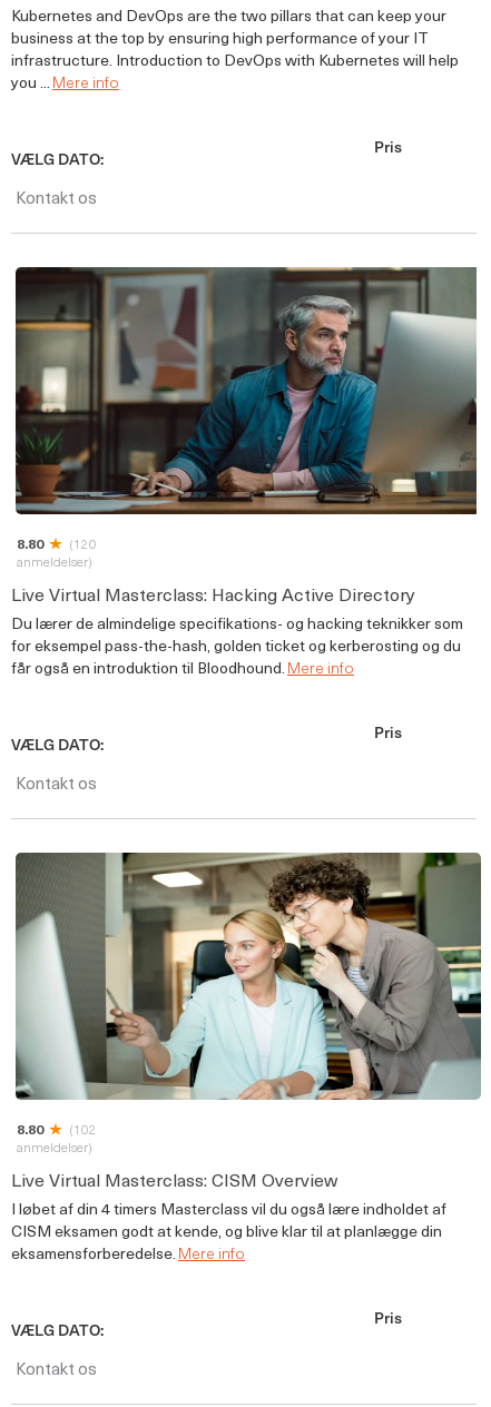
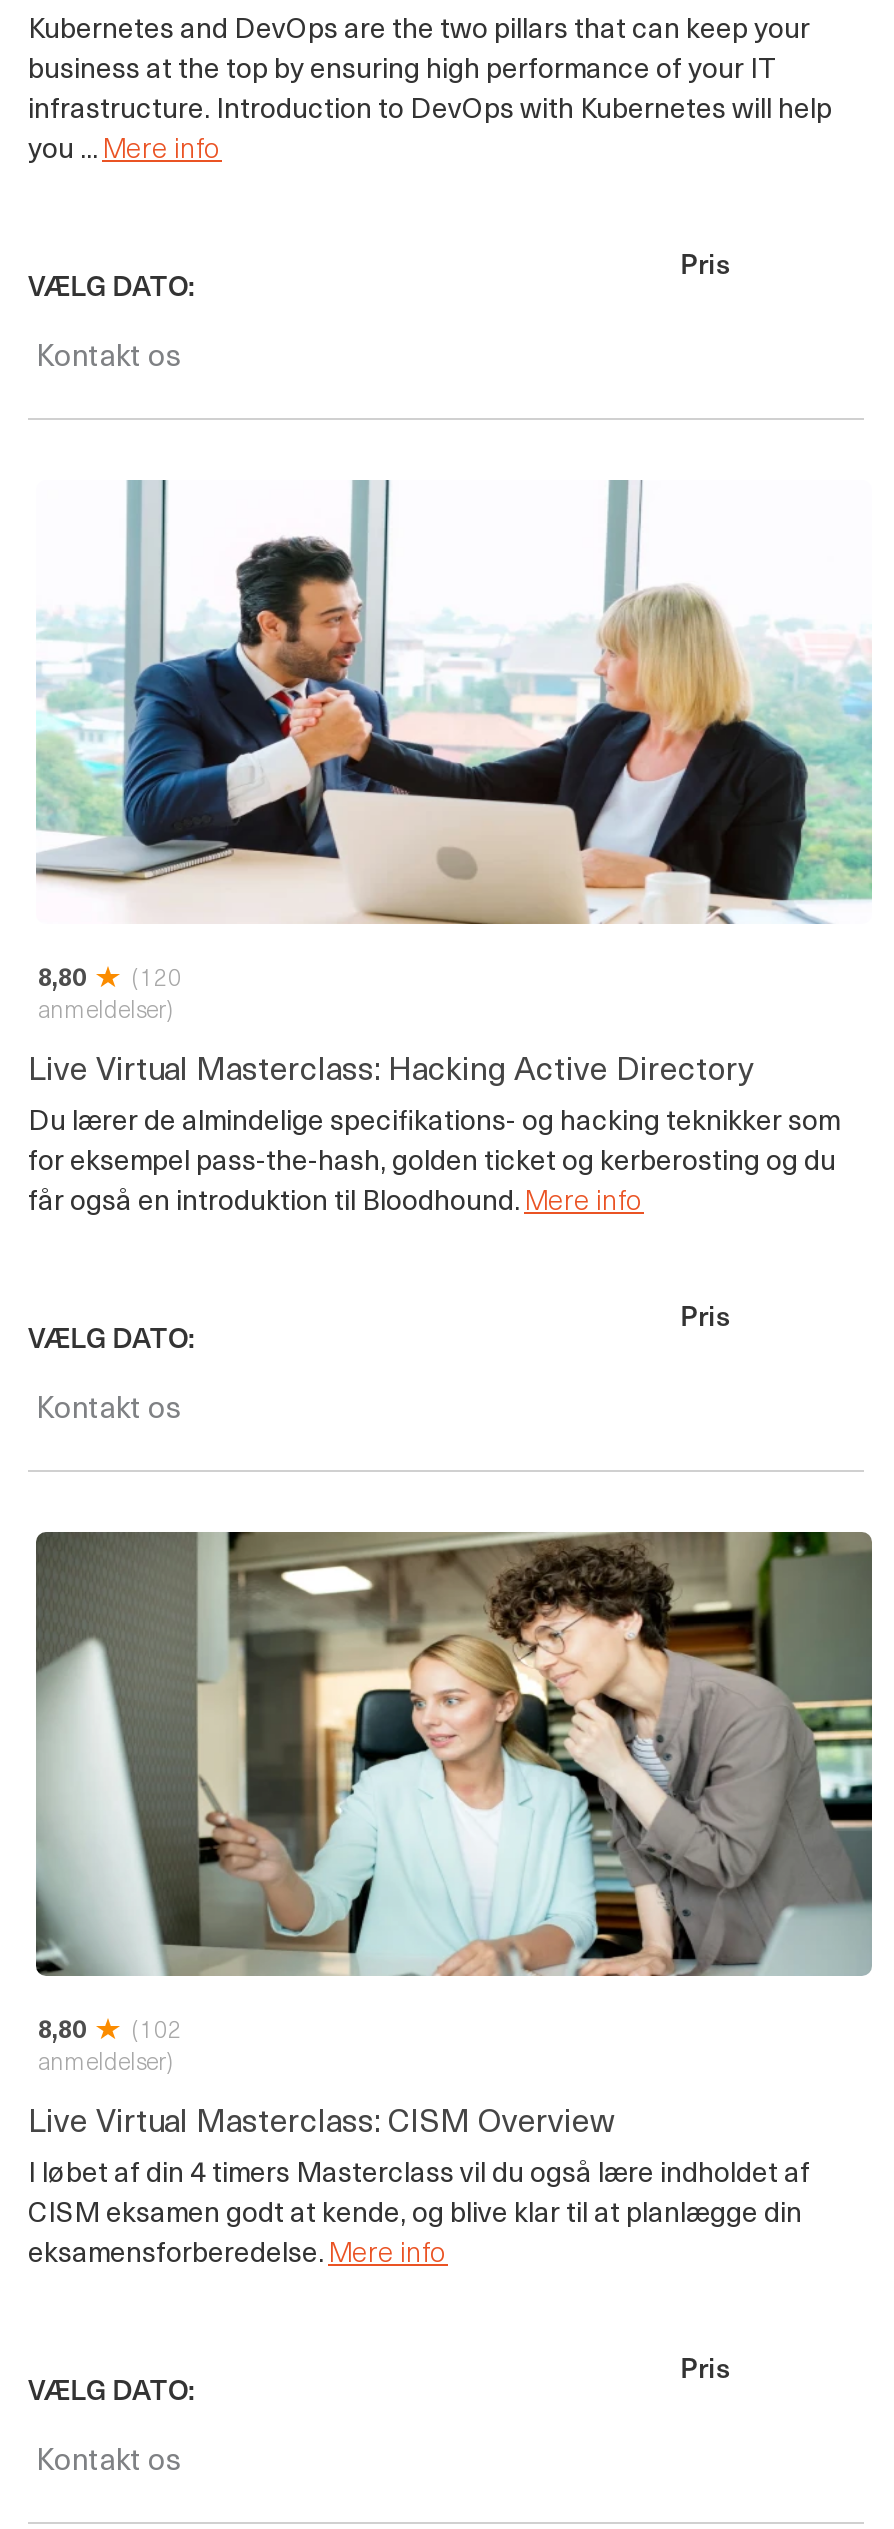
- [image]
- 8.80 (120
+ [image]
+ 8,80 (120

- 8.80 (102
+ 8,80 (102
